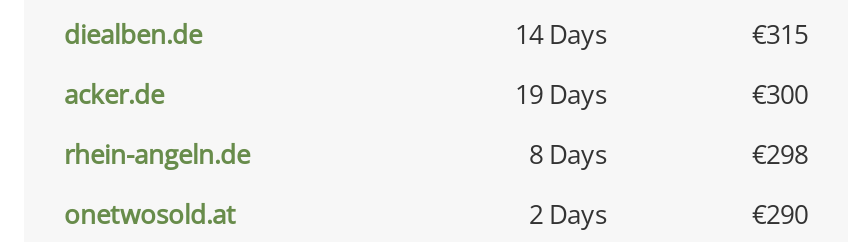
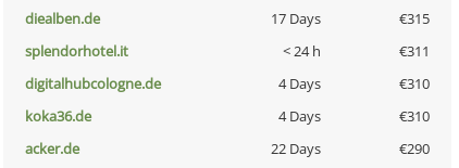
- 14 Days
+ 17 Days

+ splendorhotel.it
+ < 24 h
+ €311
+ digitalhubcologne.de
+ 4 Days
+ €310
+ koka36.de
+ 4 Days
+ €310

- 19 Days
- €300
- rhein-angeln.de
- 8 Days
- €298
- onetwosold.at
- 2 Days
+ 22 Days

moved down: acker.de
